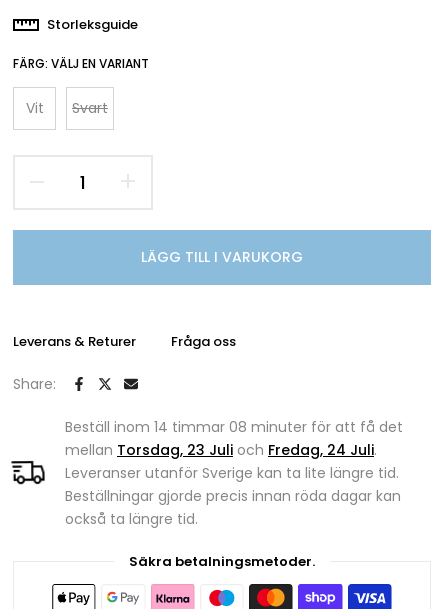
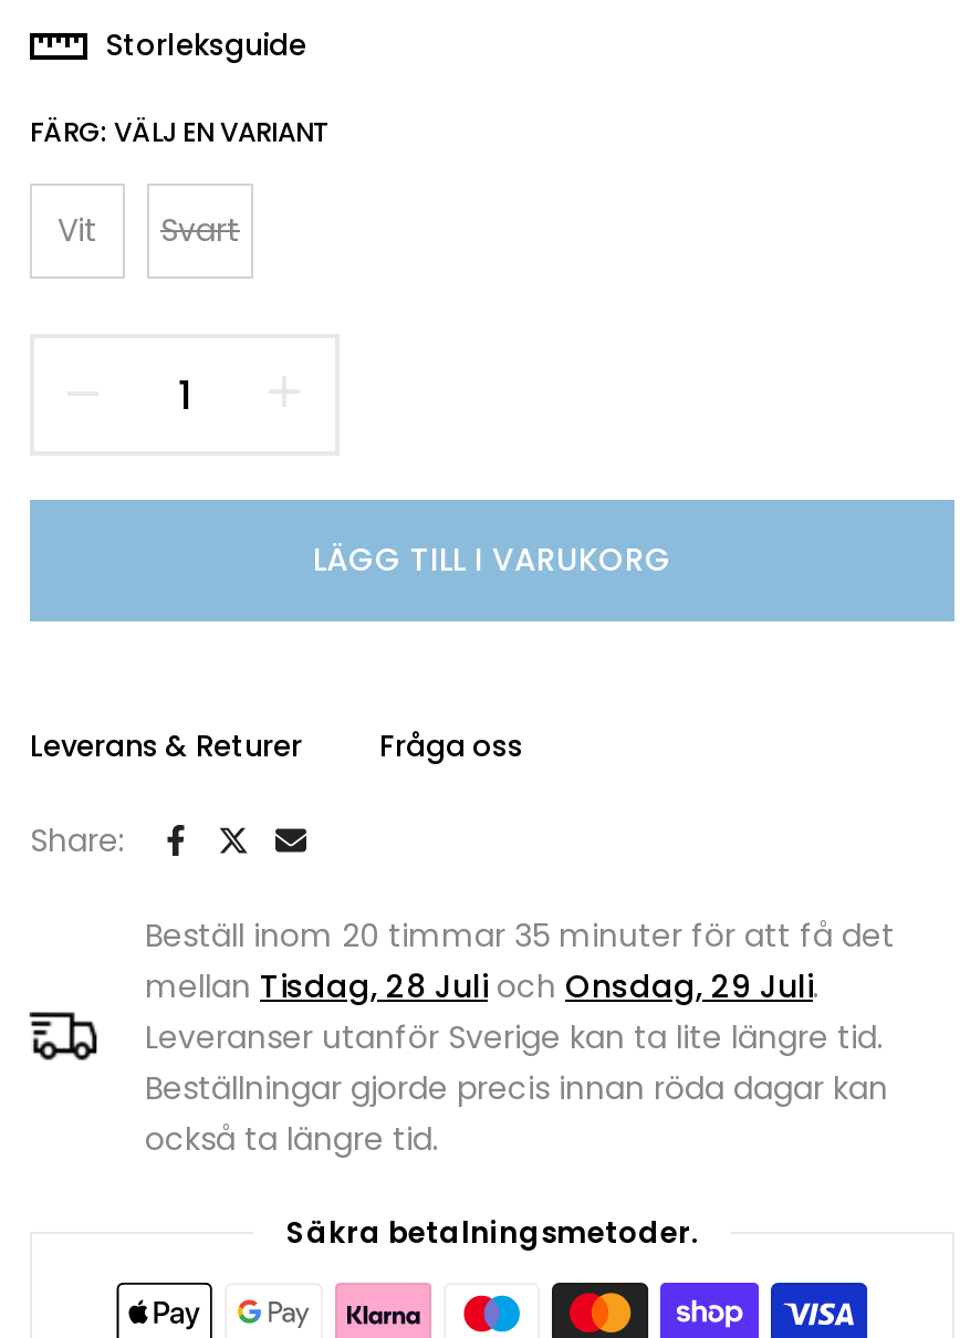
- Beställ inom 14 timmar 08 minuter för att få det
+ Beställ inom 20 timmar 35 minuter för att få det

- mellan Torsdag, 23 Juli och Fredag, 24 Juli.
+ mellan Tisdag, 28 Juli och Onsdag, 29 Juli.
